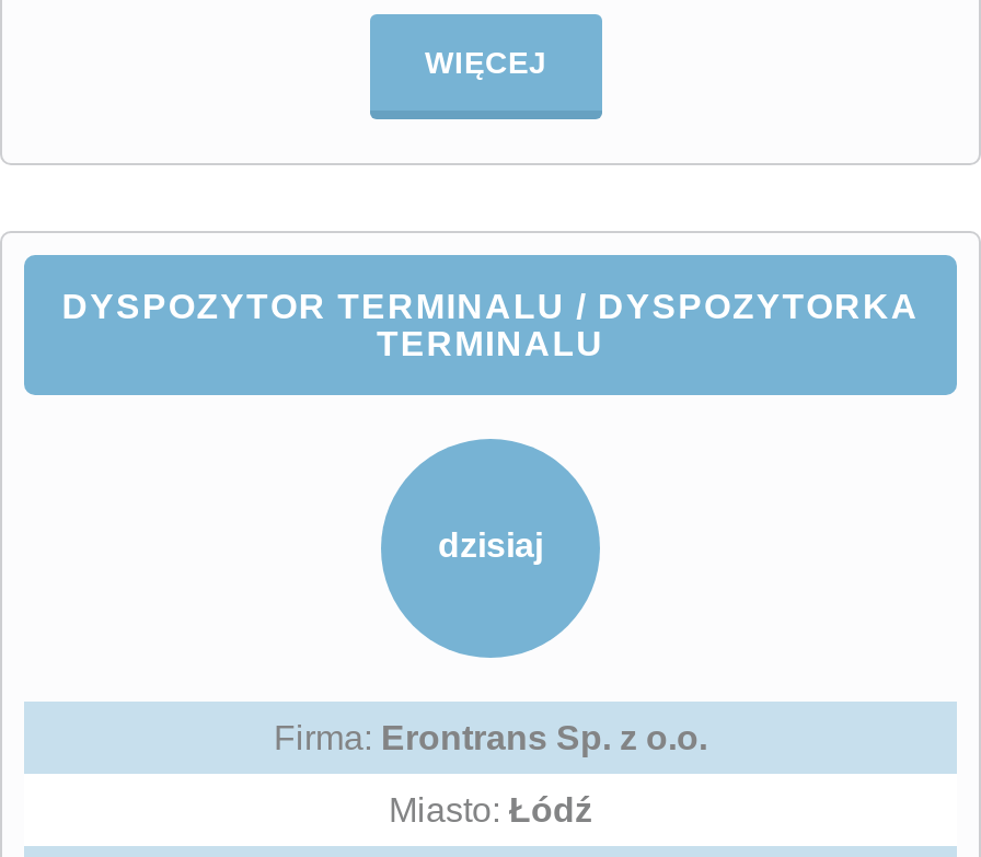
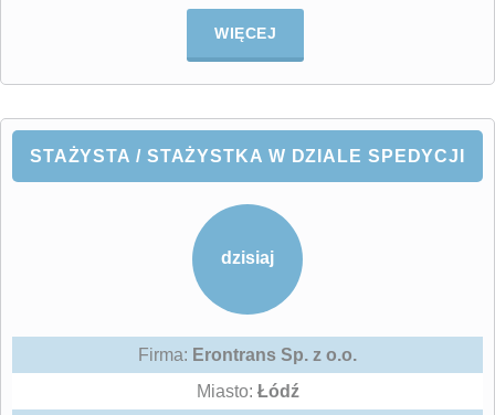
- DYSPOZYTOR TERMINALU / DYSPOZYTORKA
- TERMINALU
+ STAŻYSTA / STAŻYSTKA W DZIALE SPEDYCJI
